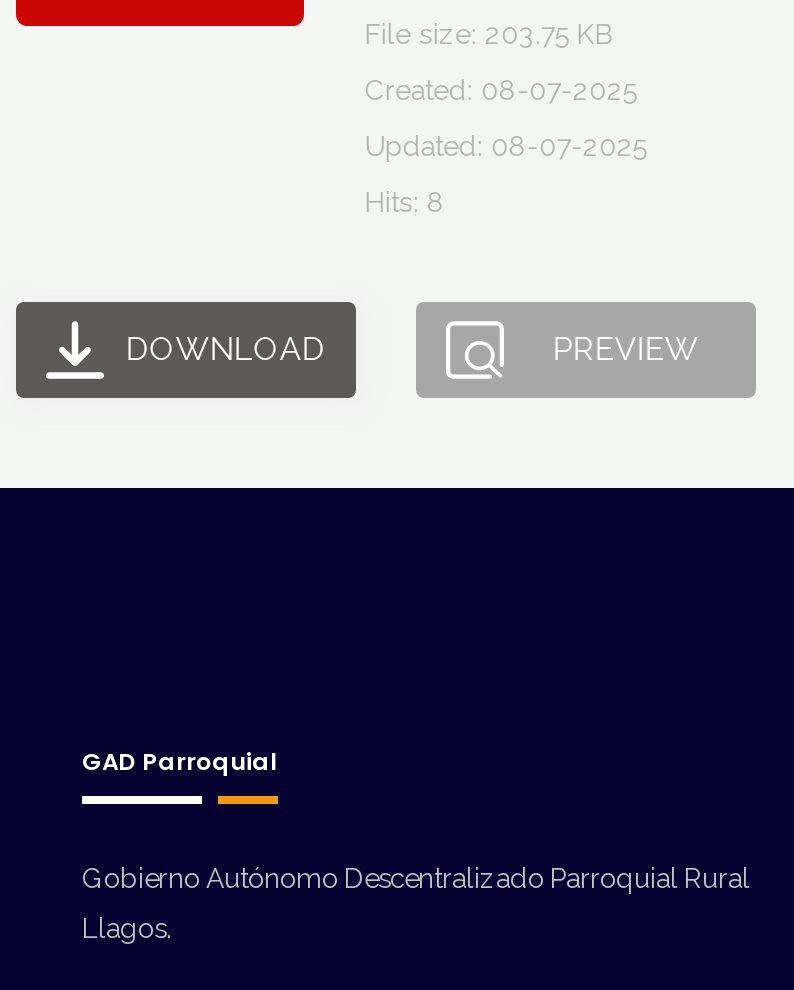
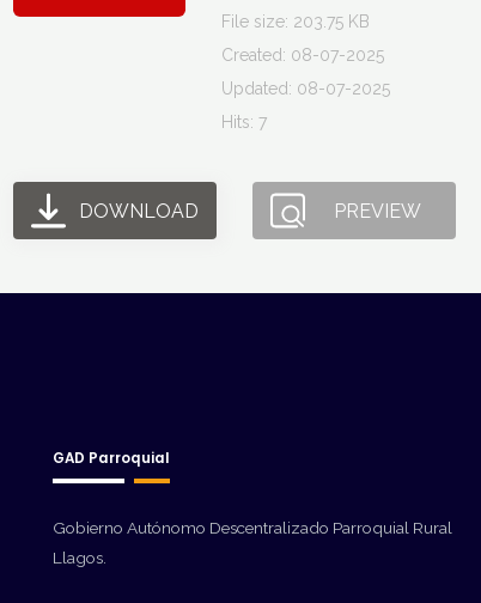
- Hits: 8
+ Hits: 7
